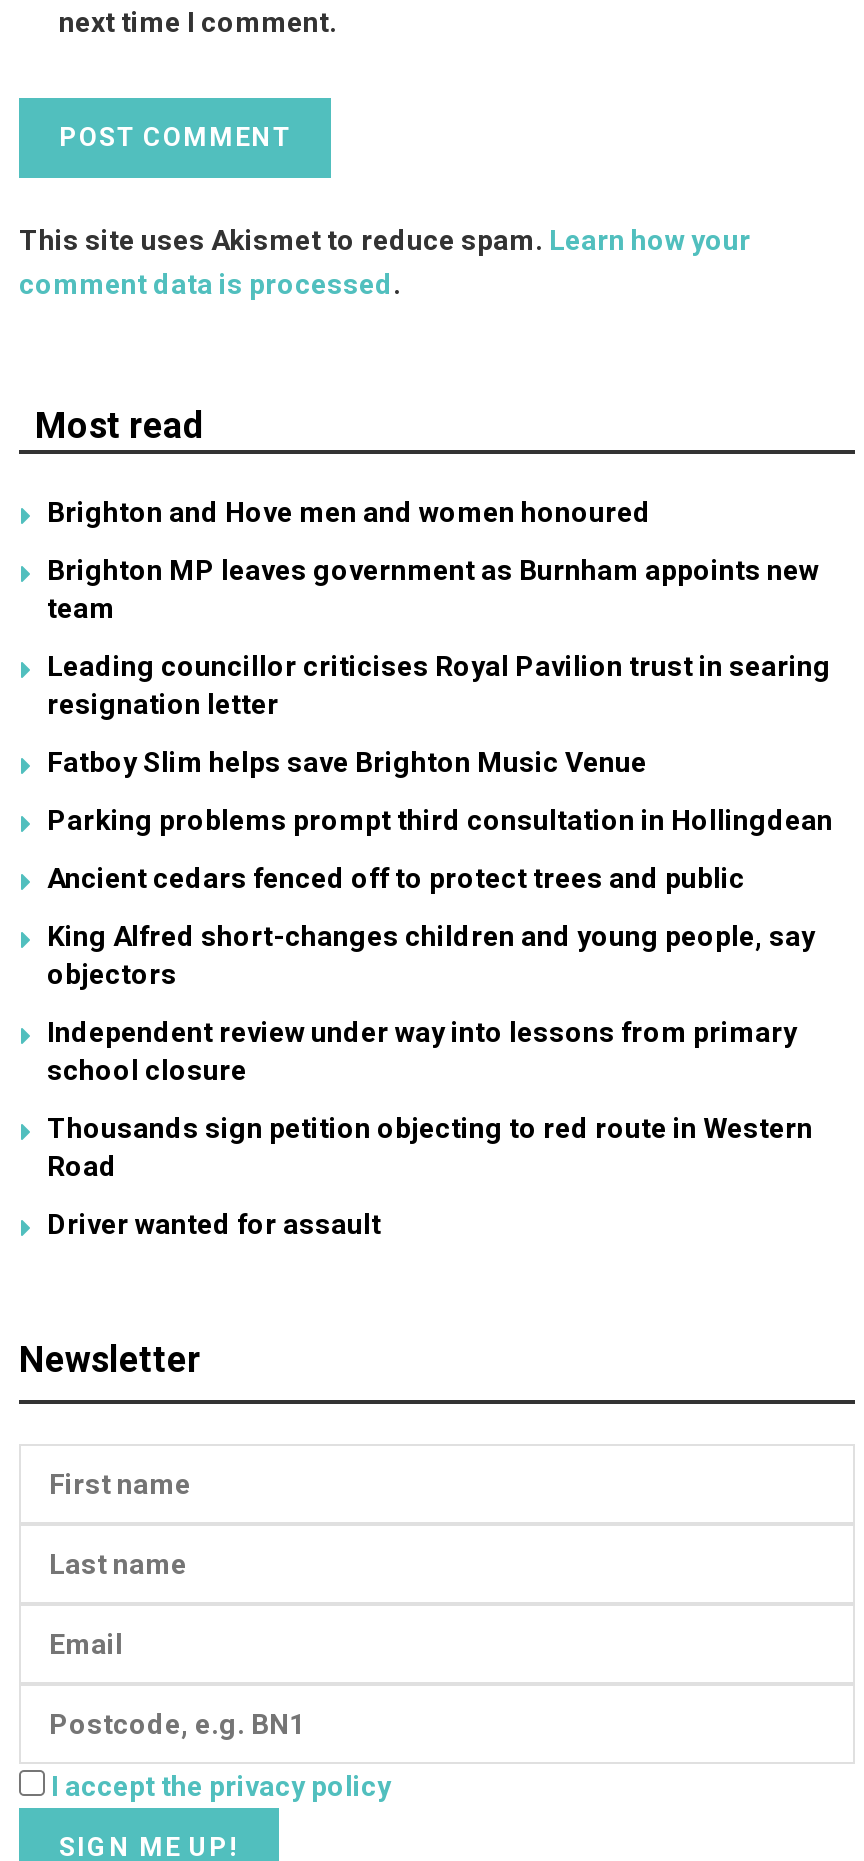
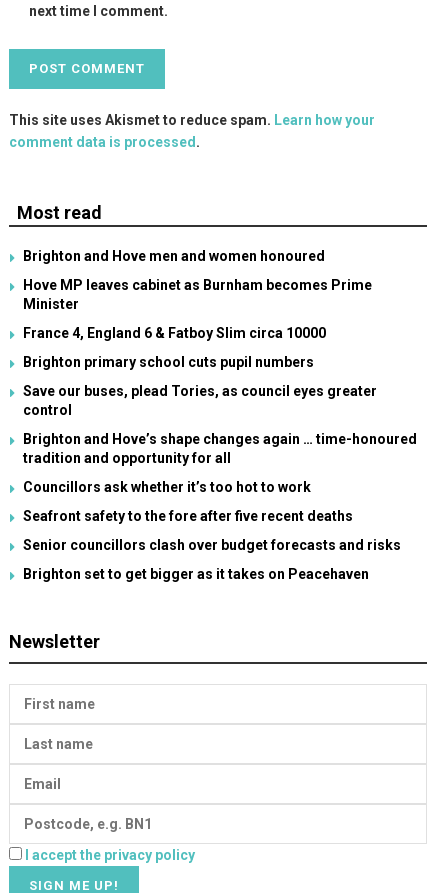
- Brighton MP leaves government as Burnham appoints new
- team
+ Hove MP leaves cabinet as Burnham becomes Prime
+ Minister

- Leading councillor criticises Royal Pavilion trust in searing
- resignation letter
+ France 4, England 6 & Fatboy Slim circa 10000

- Fatboy Slim helps save Brighton Music Venue
+ Brighton primary school cuts pupil numbers

- Parking problems prompt third consultation in Hollingdean
+ Save our buses, plead Tories, as council eyes greater
+ control

- Ancient cedars fenced off to protect trees and public
+ Brighton and Hove’s shape changes again … time-honoured
+ tradition and opportunity for all

- King Alfred short-changes children and young people, say
- objectors
+ Councillors ask whether it’s too hot to work

- Independent review under way into lessons from primary
- school closure
+ Seafront safety to the fore after five recent deaths

- Thousands sign petition objecting to red route in Western
- Road
+ Senior councillors clash over budget forecasts and risks

- Driver wanted for assault
+ Brighton set to get bigger as it takes on Peacehaven
